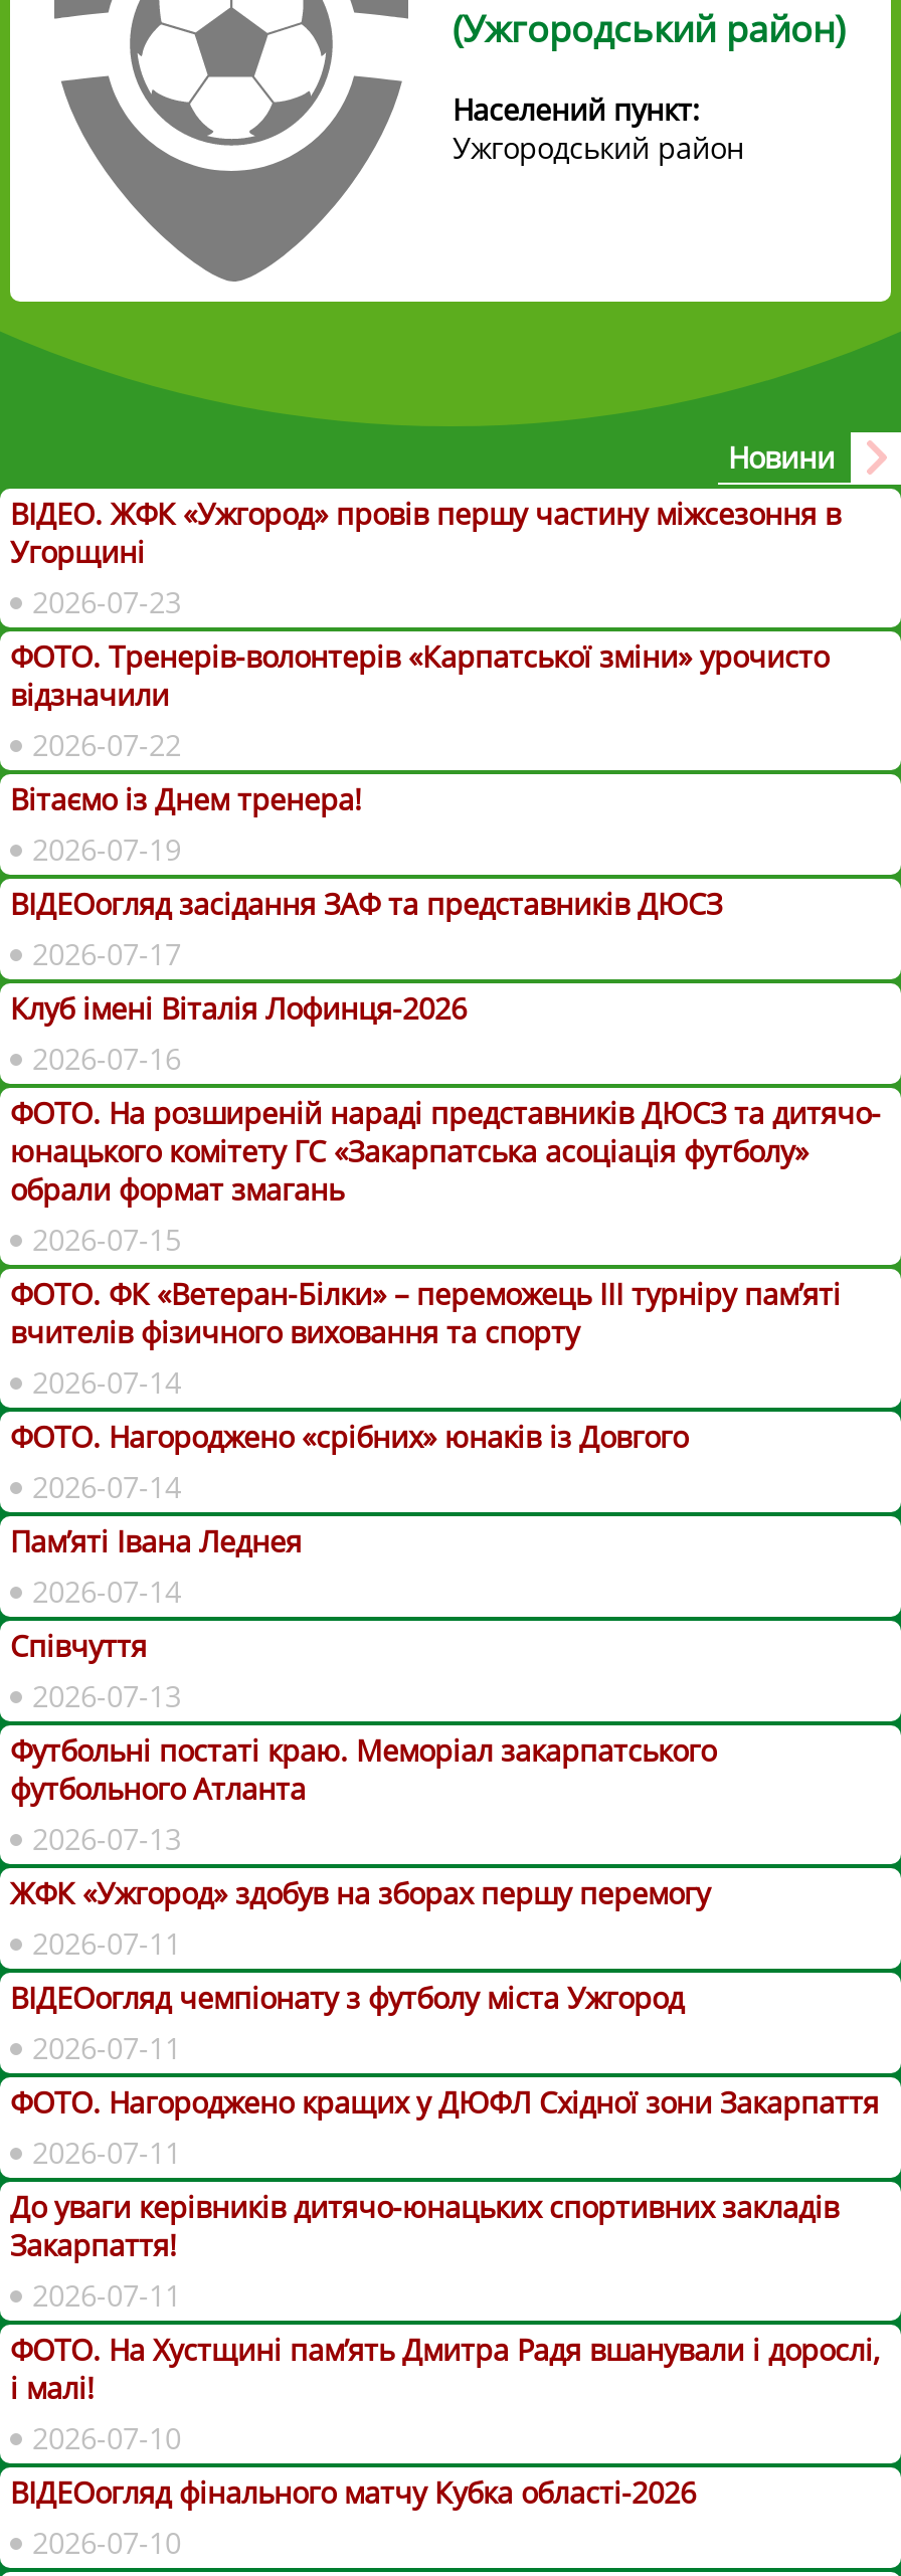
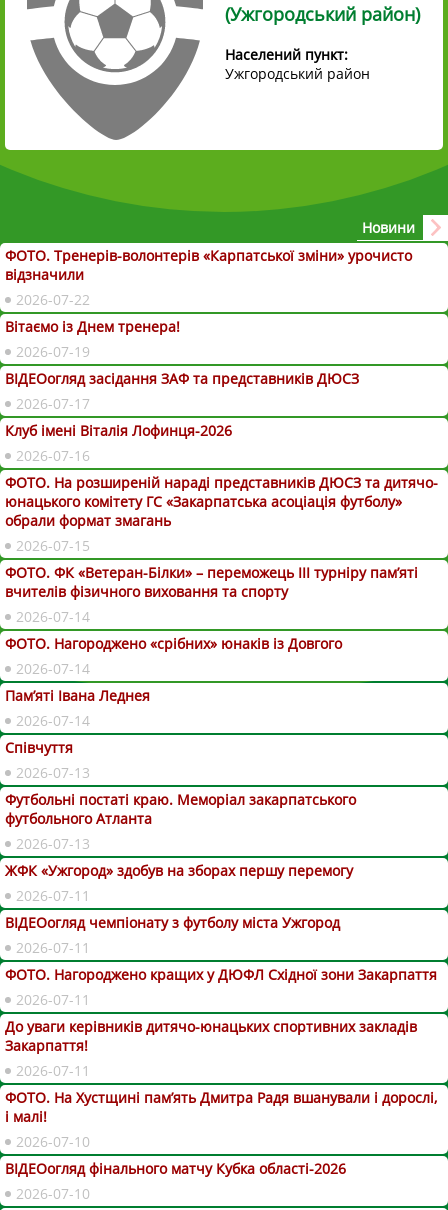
- ВІДЕО. ЖФК «Ужгород» провів першу частину міжсезоння в
- Угорщині
- 2026-07-23
